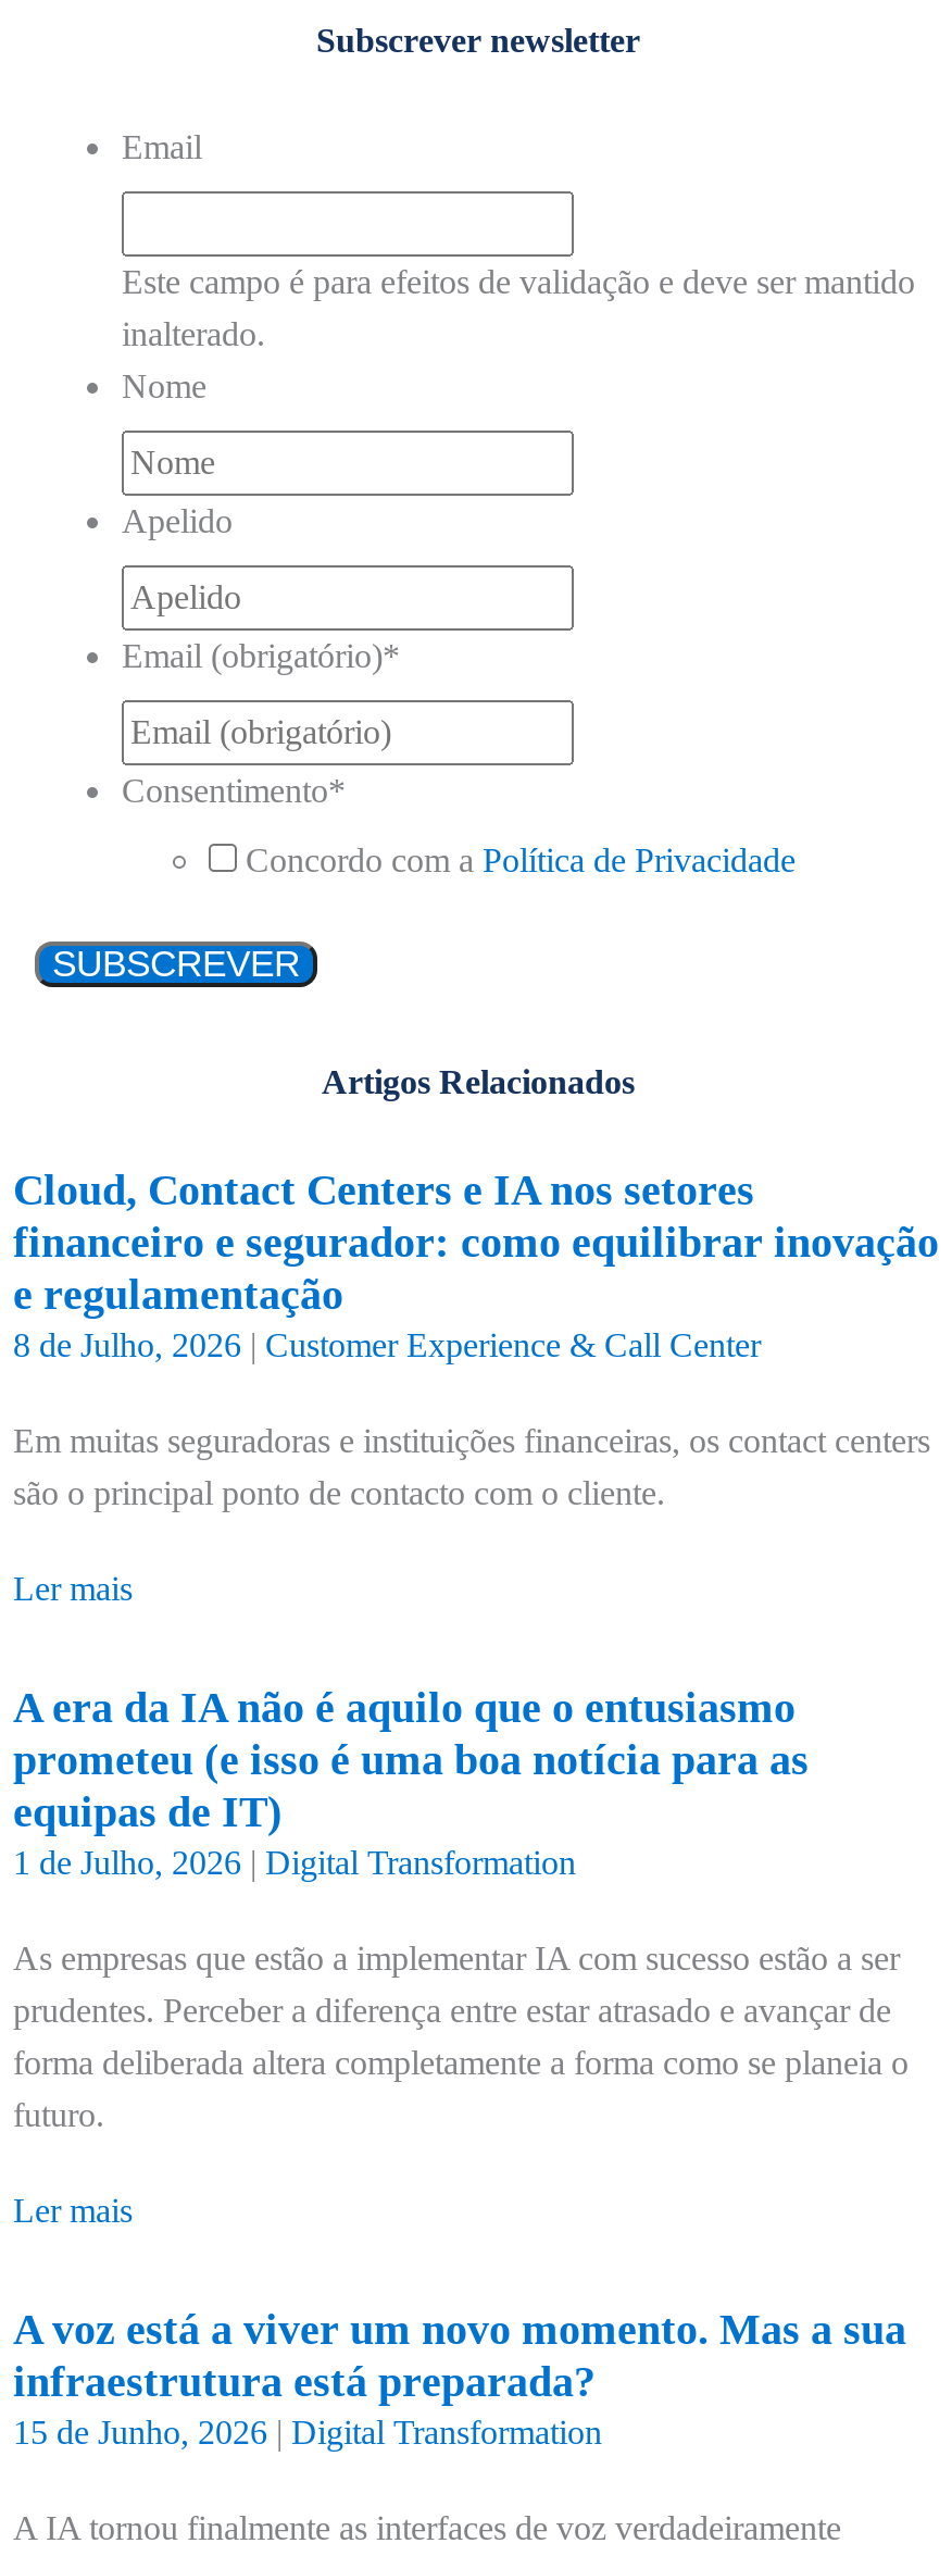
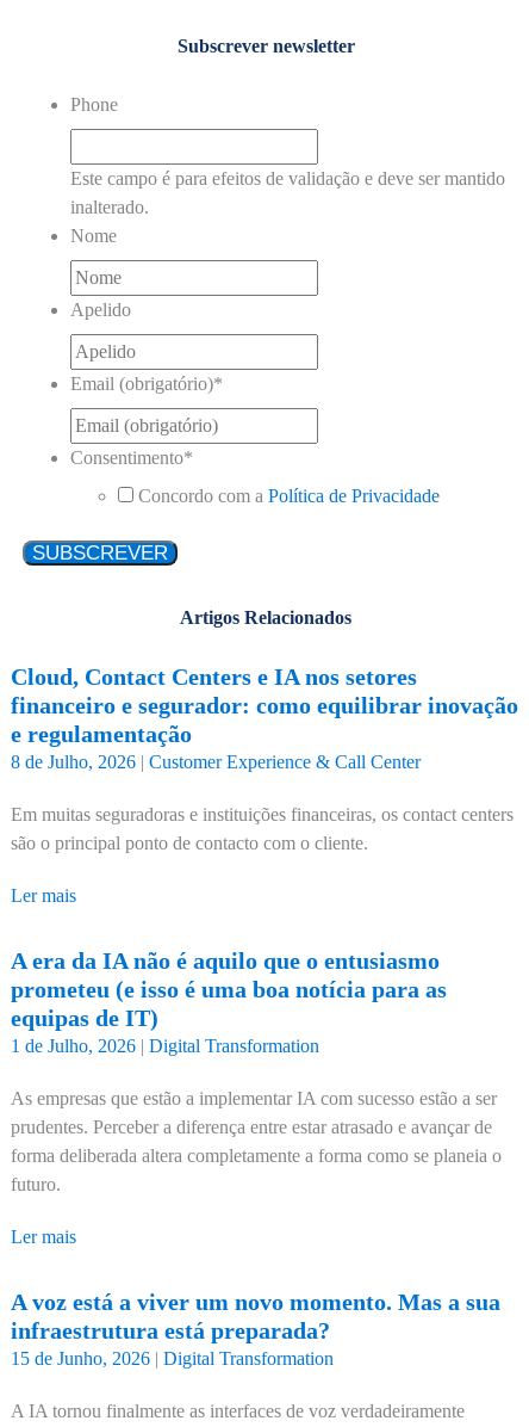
- Email
+ Phone
